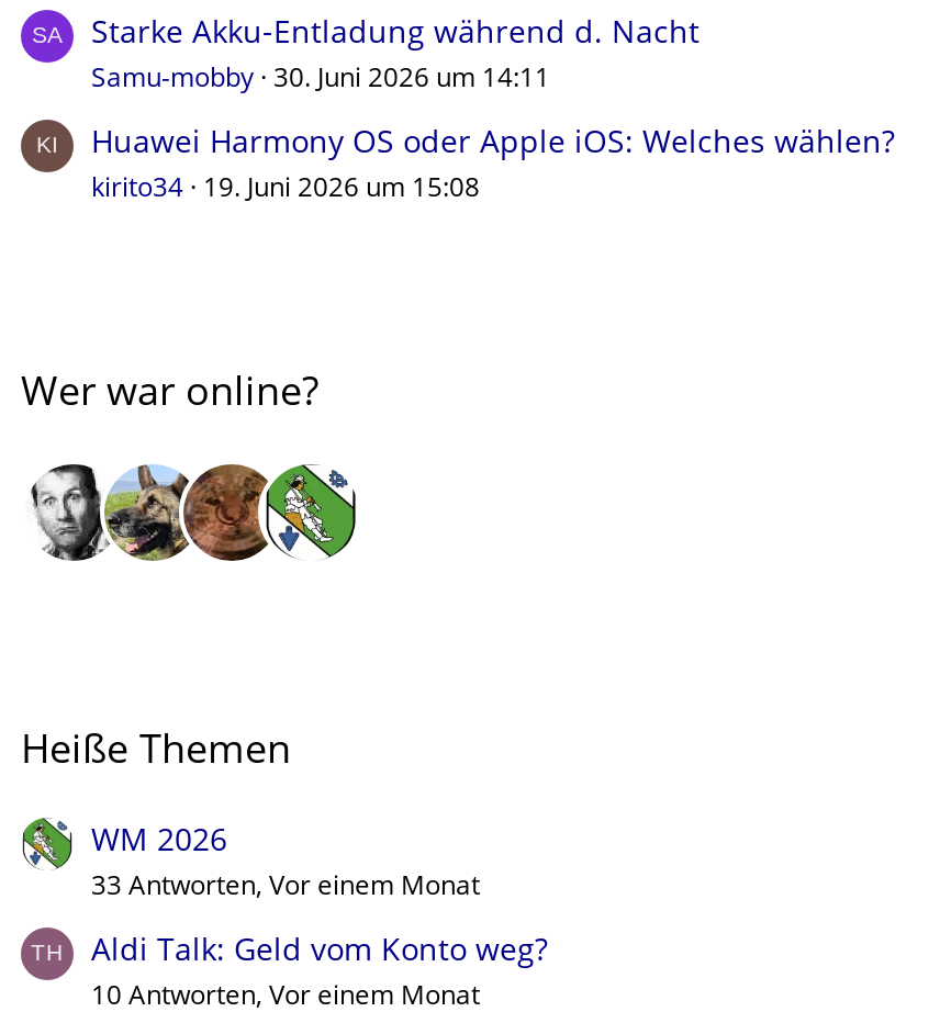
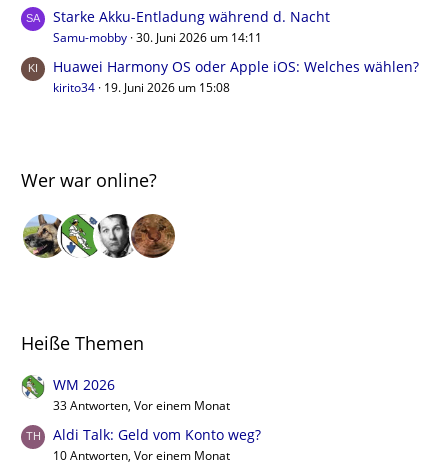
- [image]
+ [image]
